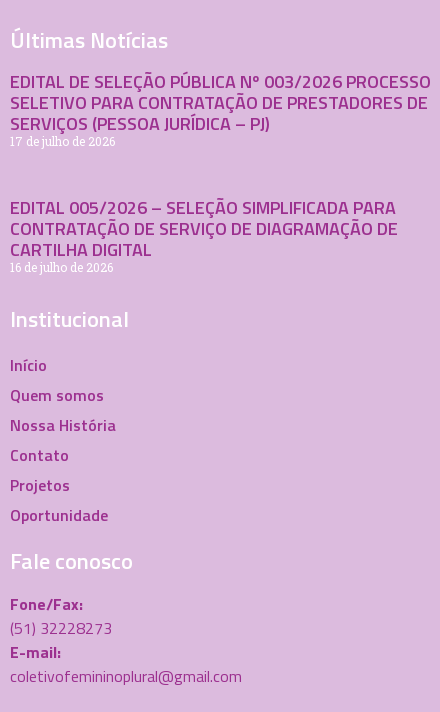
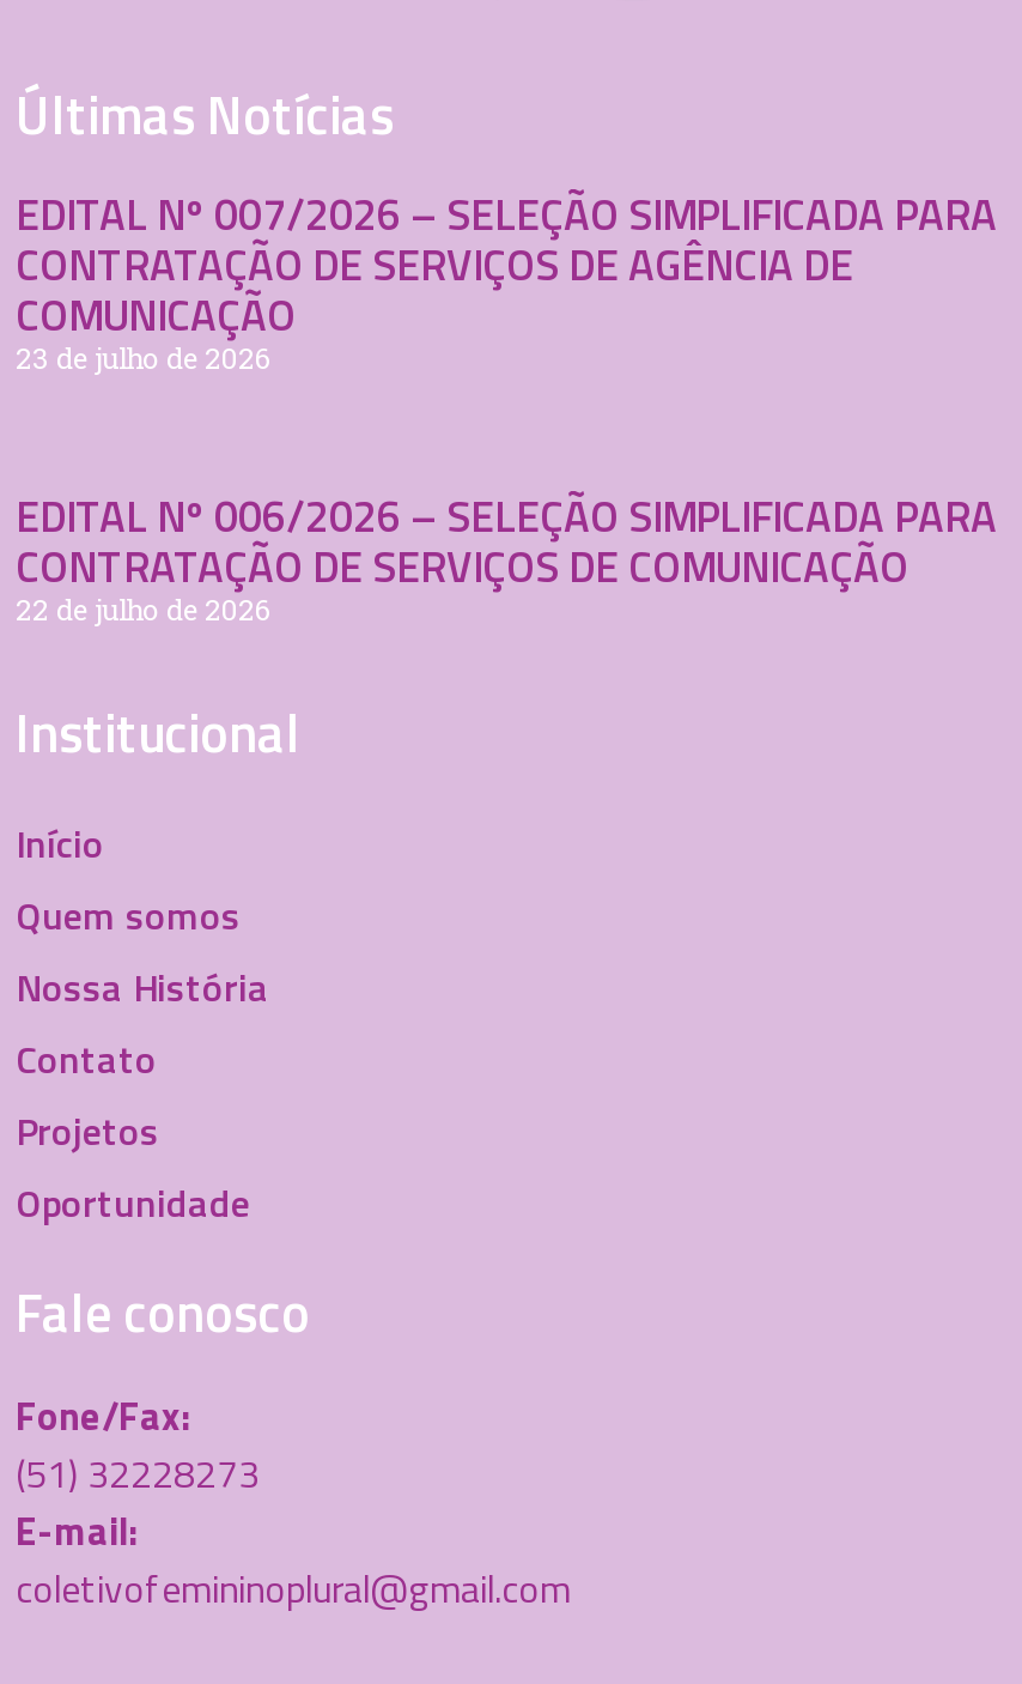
- EDITAL DE SELEÇÃO PÚBLICA Nº 003/2026 PROCESSO
- SELETIVO PARA CONTRATAÇÃO DE PRESTADORES DE
- SERVIÇOS (PESSOA JURÍDICA – PJ)
- 17 de julho de 2026
+ EDITAL Nº 007/2026 – SELEÇÃO SIMPLIFICADA PARA
+ CONTRATAÇÃO DE SERVIÇOS DE AGÊNCIA DE
+ COMUNICAÇÃO
+ 23 de julho de 2026

- EDITAL 005/2026 – SELEÇÃO SIMPLIFICADA PARA
- CONTRATAÇÃO DE SERVIÇO DE DIAGRAMAÇÃO DE
- CARTILHA DIGITAL
- 16 de julho de 2026
+ EDITAL Nº 006/2026 – SELEÇÃO SIMPLIFICADA PARA
+ CONTRATAÇÃO DE SERVIÇOS DE COMUNICAÇÃO
+ 22 de julho de 2026
